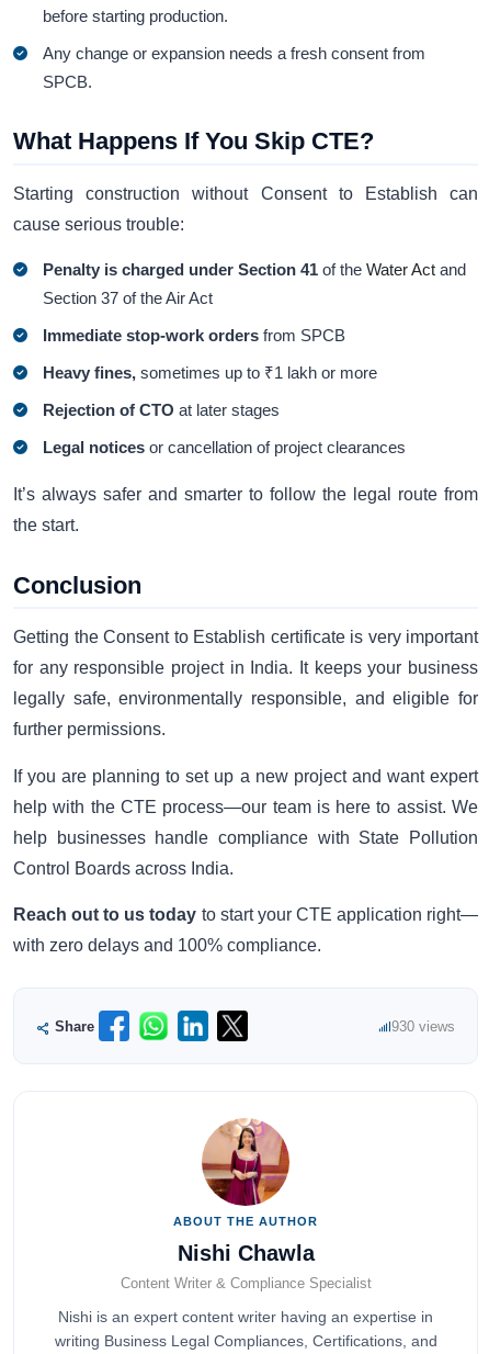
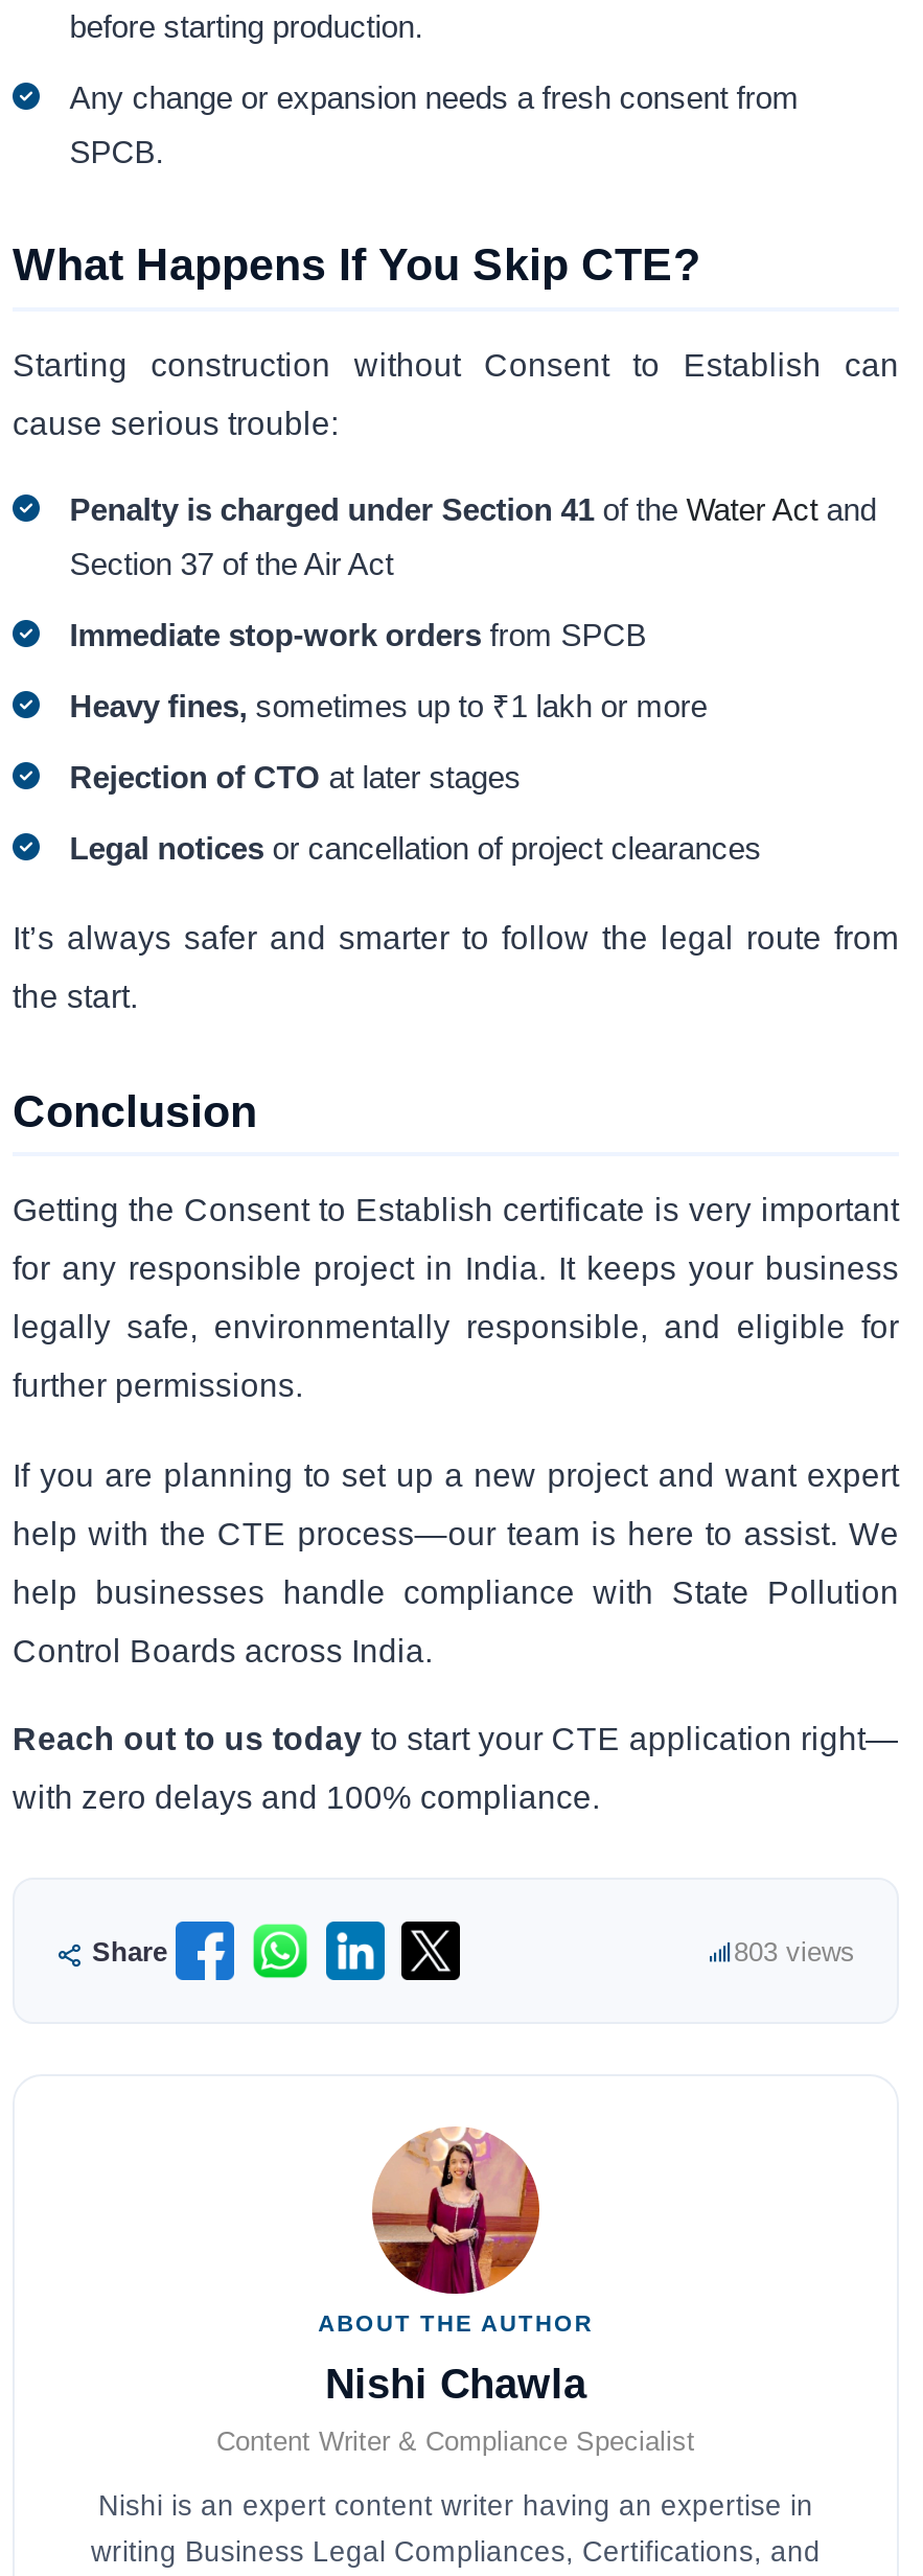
- 930 views
+ 803 views
